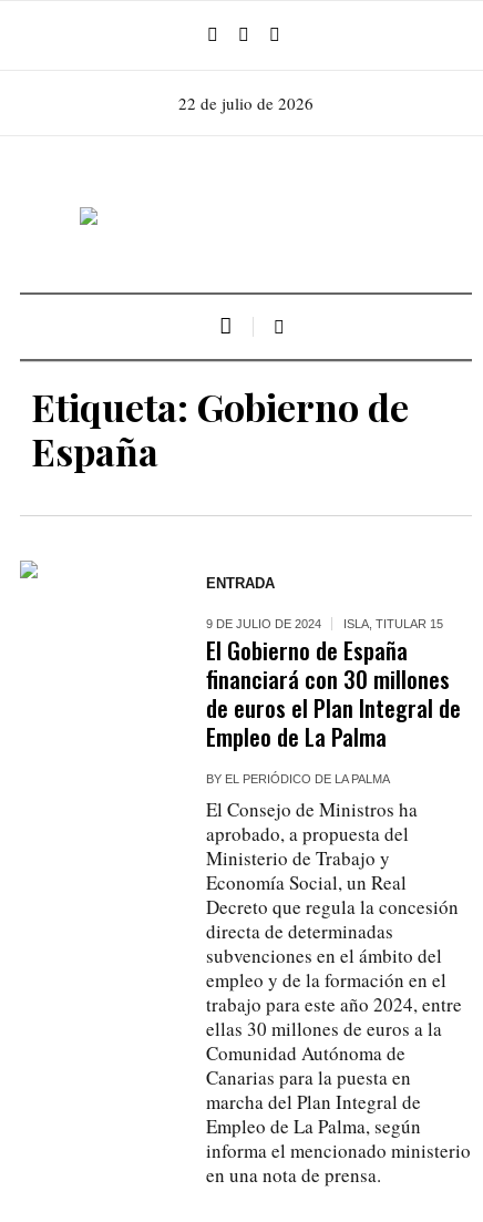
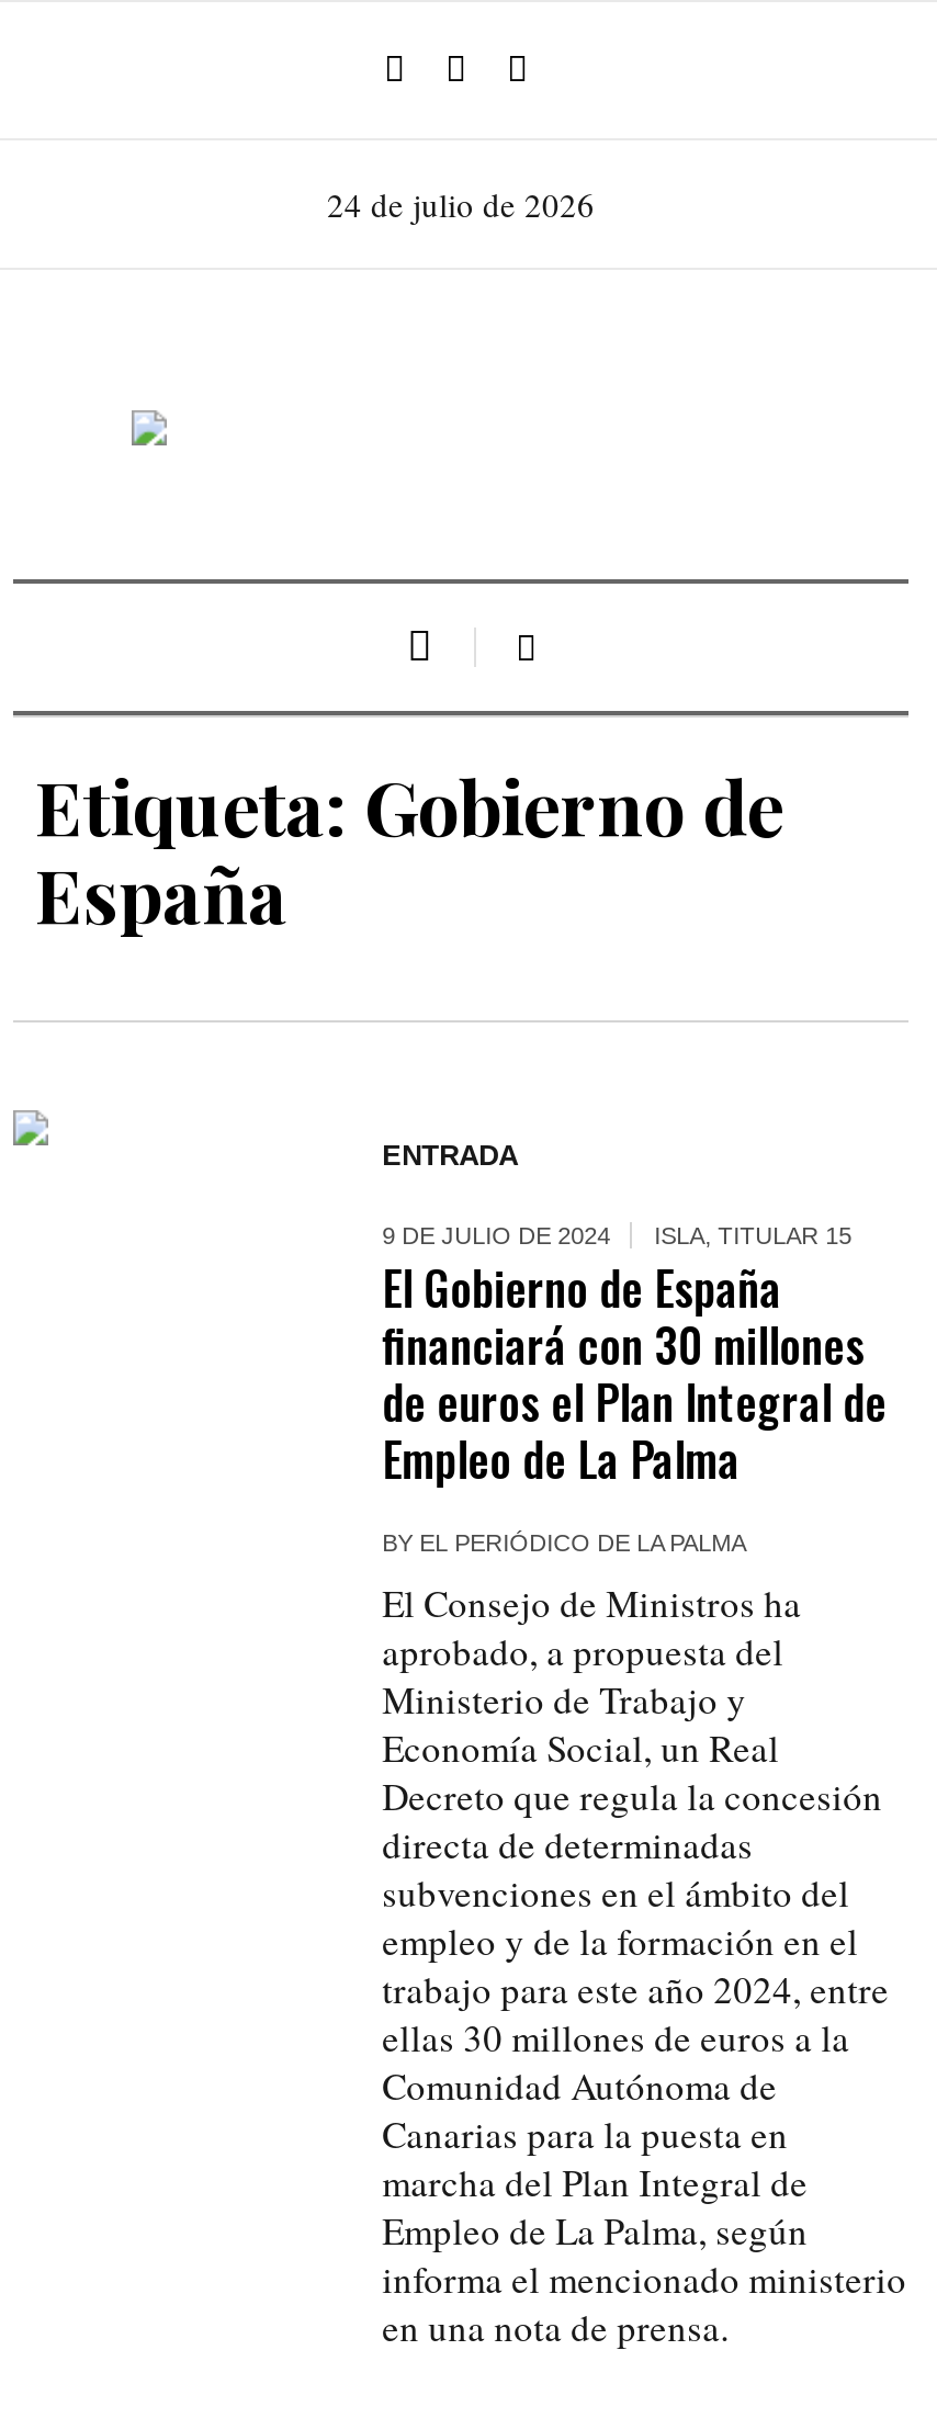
- 22 de julio de 2026
+ 24 de julio de 2026
